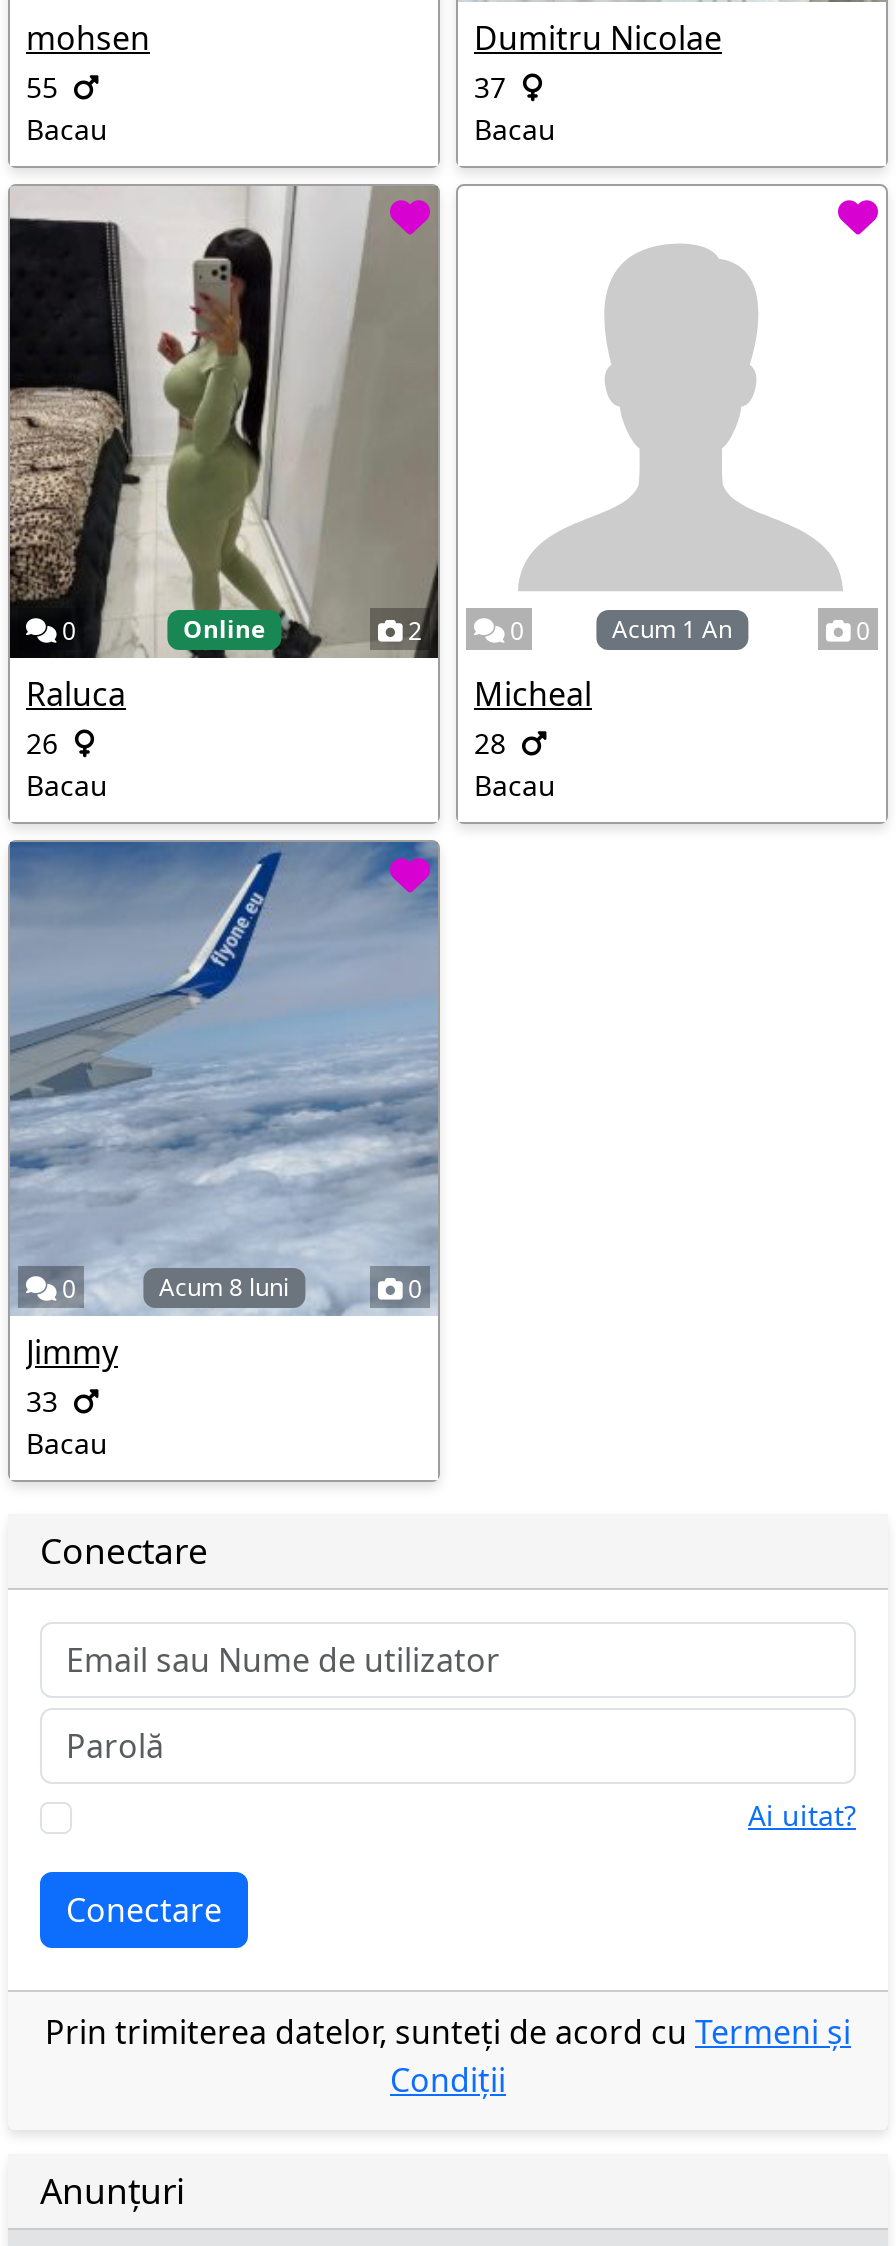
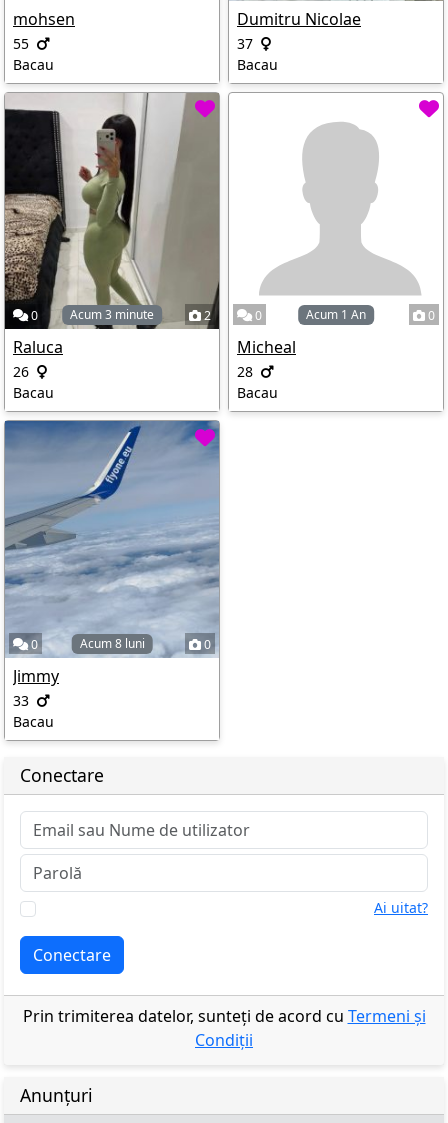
- Online
+ Acum 3 minute
